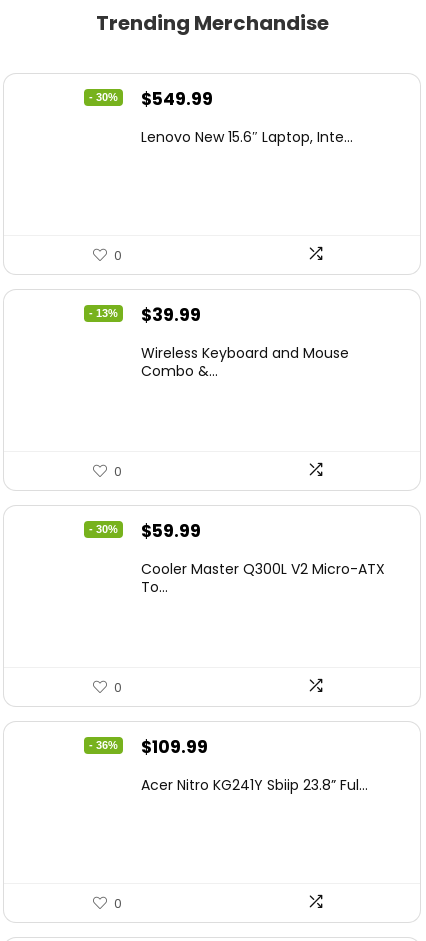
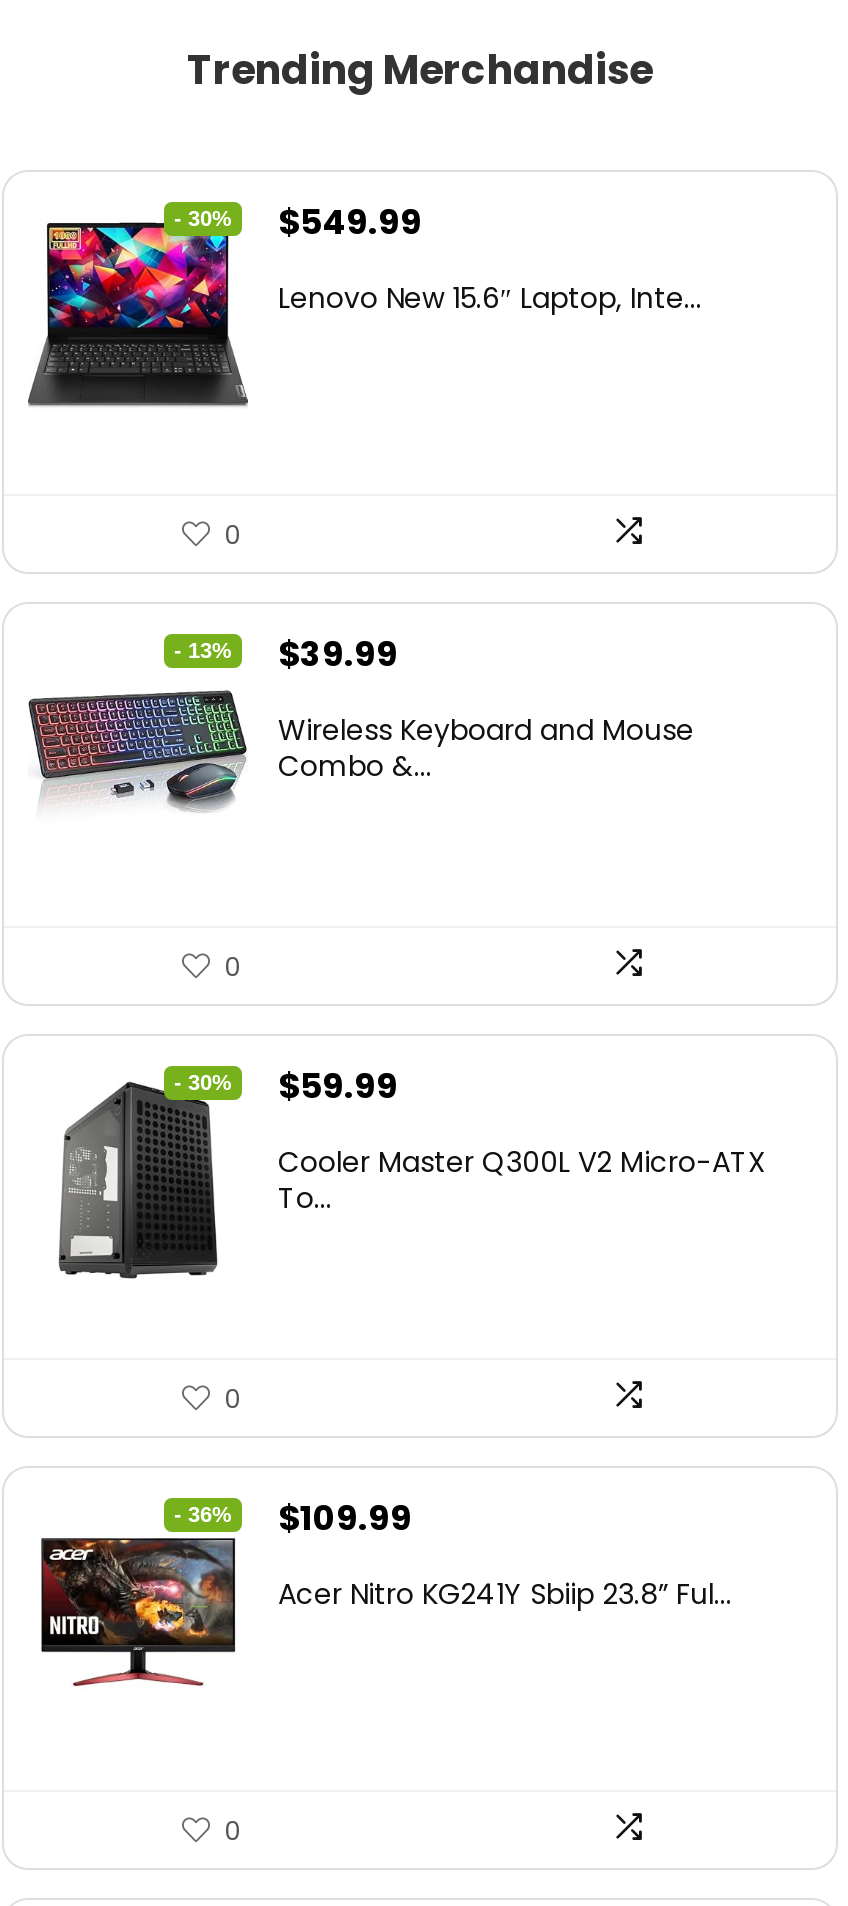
+ [image]

+ [image]

+ [image]

+ [image]
